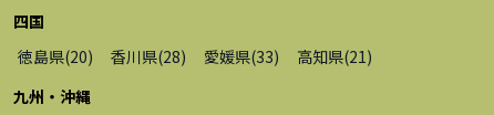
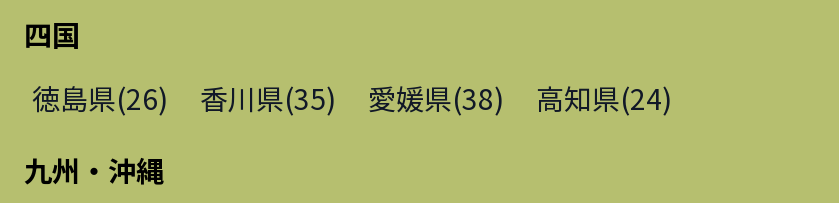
- 徳島県(20)
+ 徳島県(26)

- 香川県(28)
+ 香川県(35)

- 愛媛県(33)
+ 愛媛県(38)

- 高知県(21)
+ 高知県(24)
